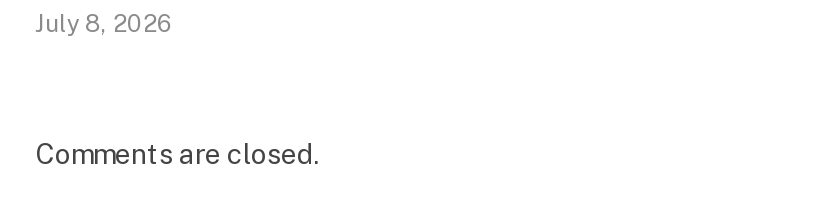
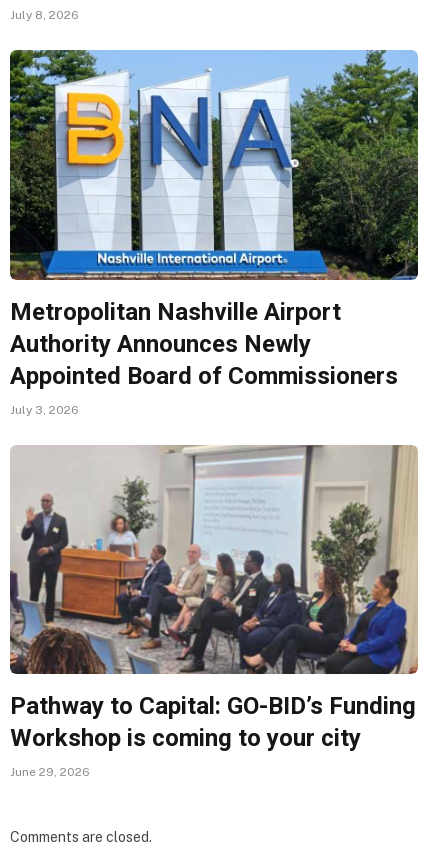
+ [image]
+ Metropolitan Nashville Airport
+ Authority Announces Newly
+ Appointed Board of Commissioners
+ July 3, 2026

+ [image]
+ Pathway to Capital: GO-BID’s Funding
+ Workshop is coming to your city
+ June 29, 2026
